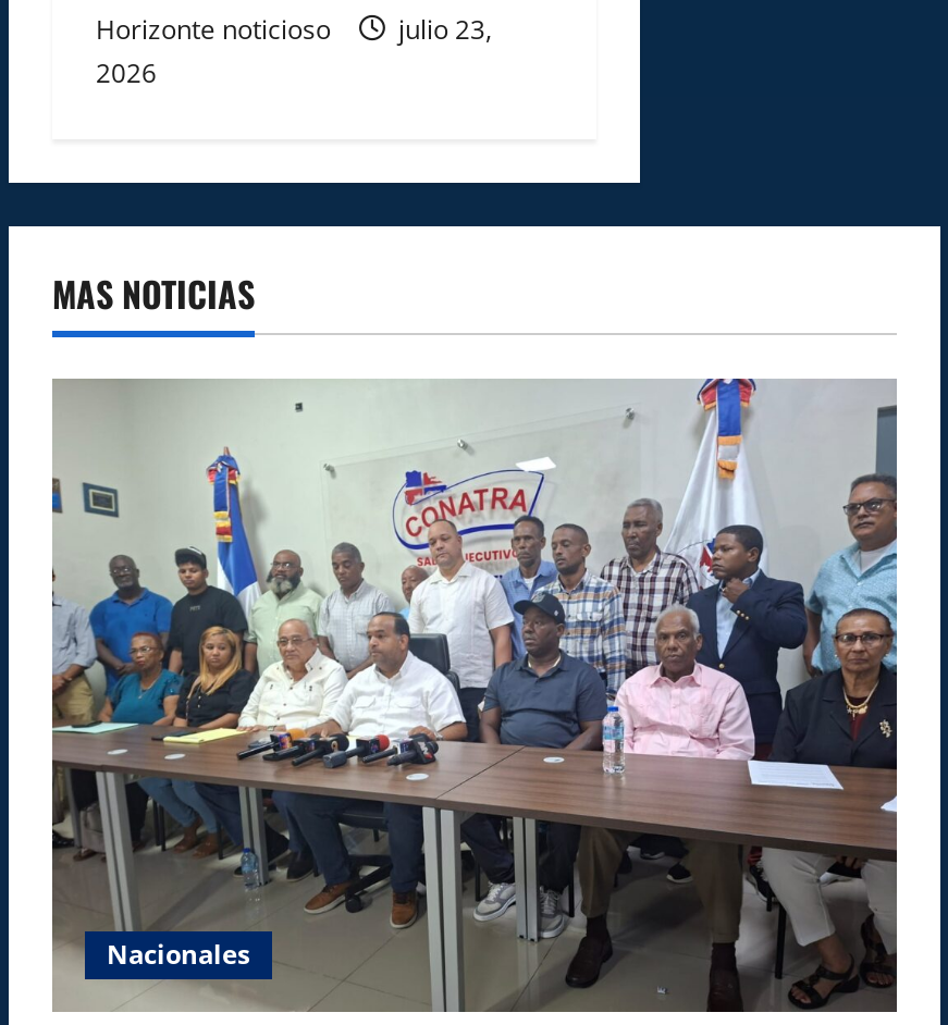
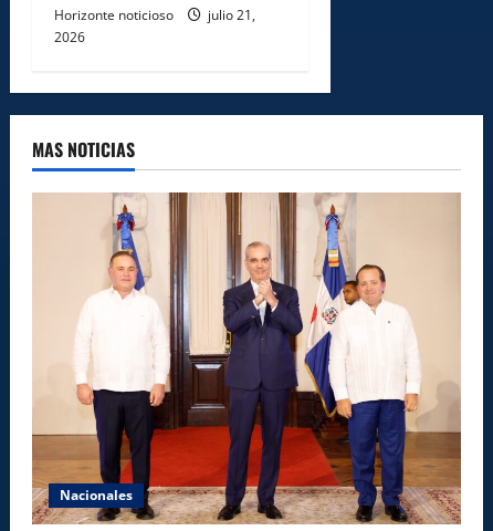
- Horizonte noticioso julio 23,
+ Horizonte noticioso julio 21,

- [image]
+ [image]
